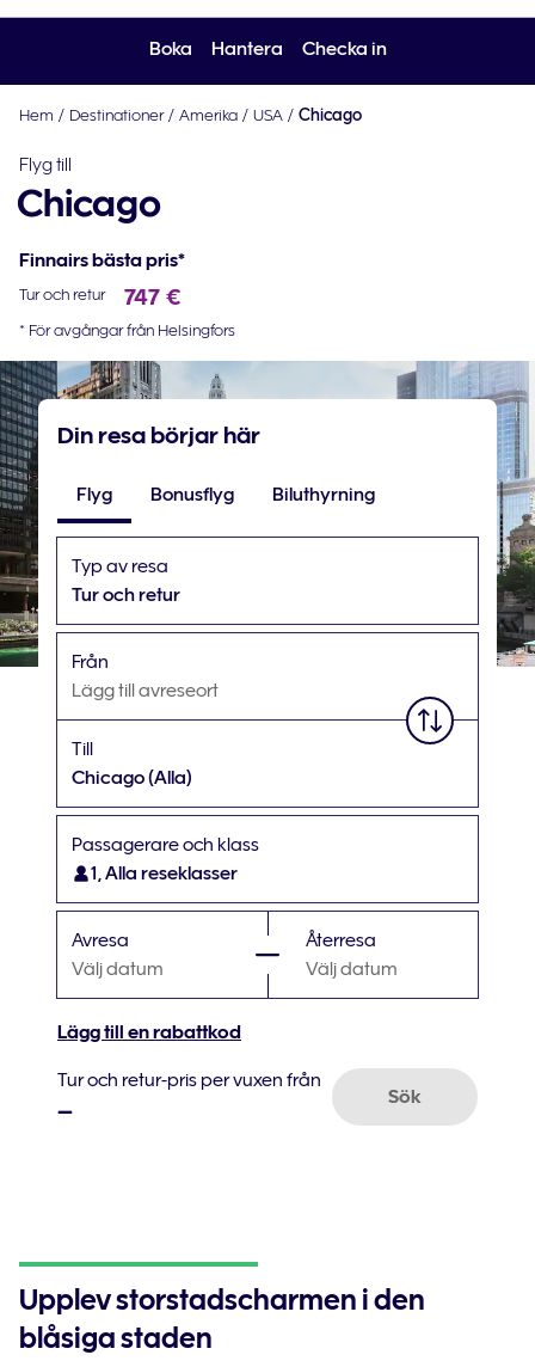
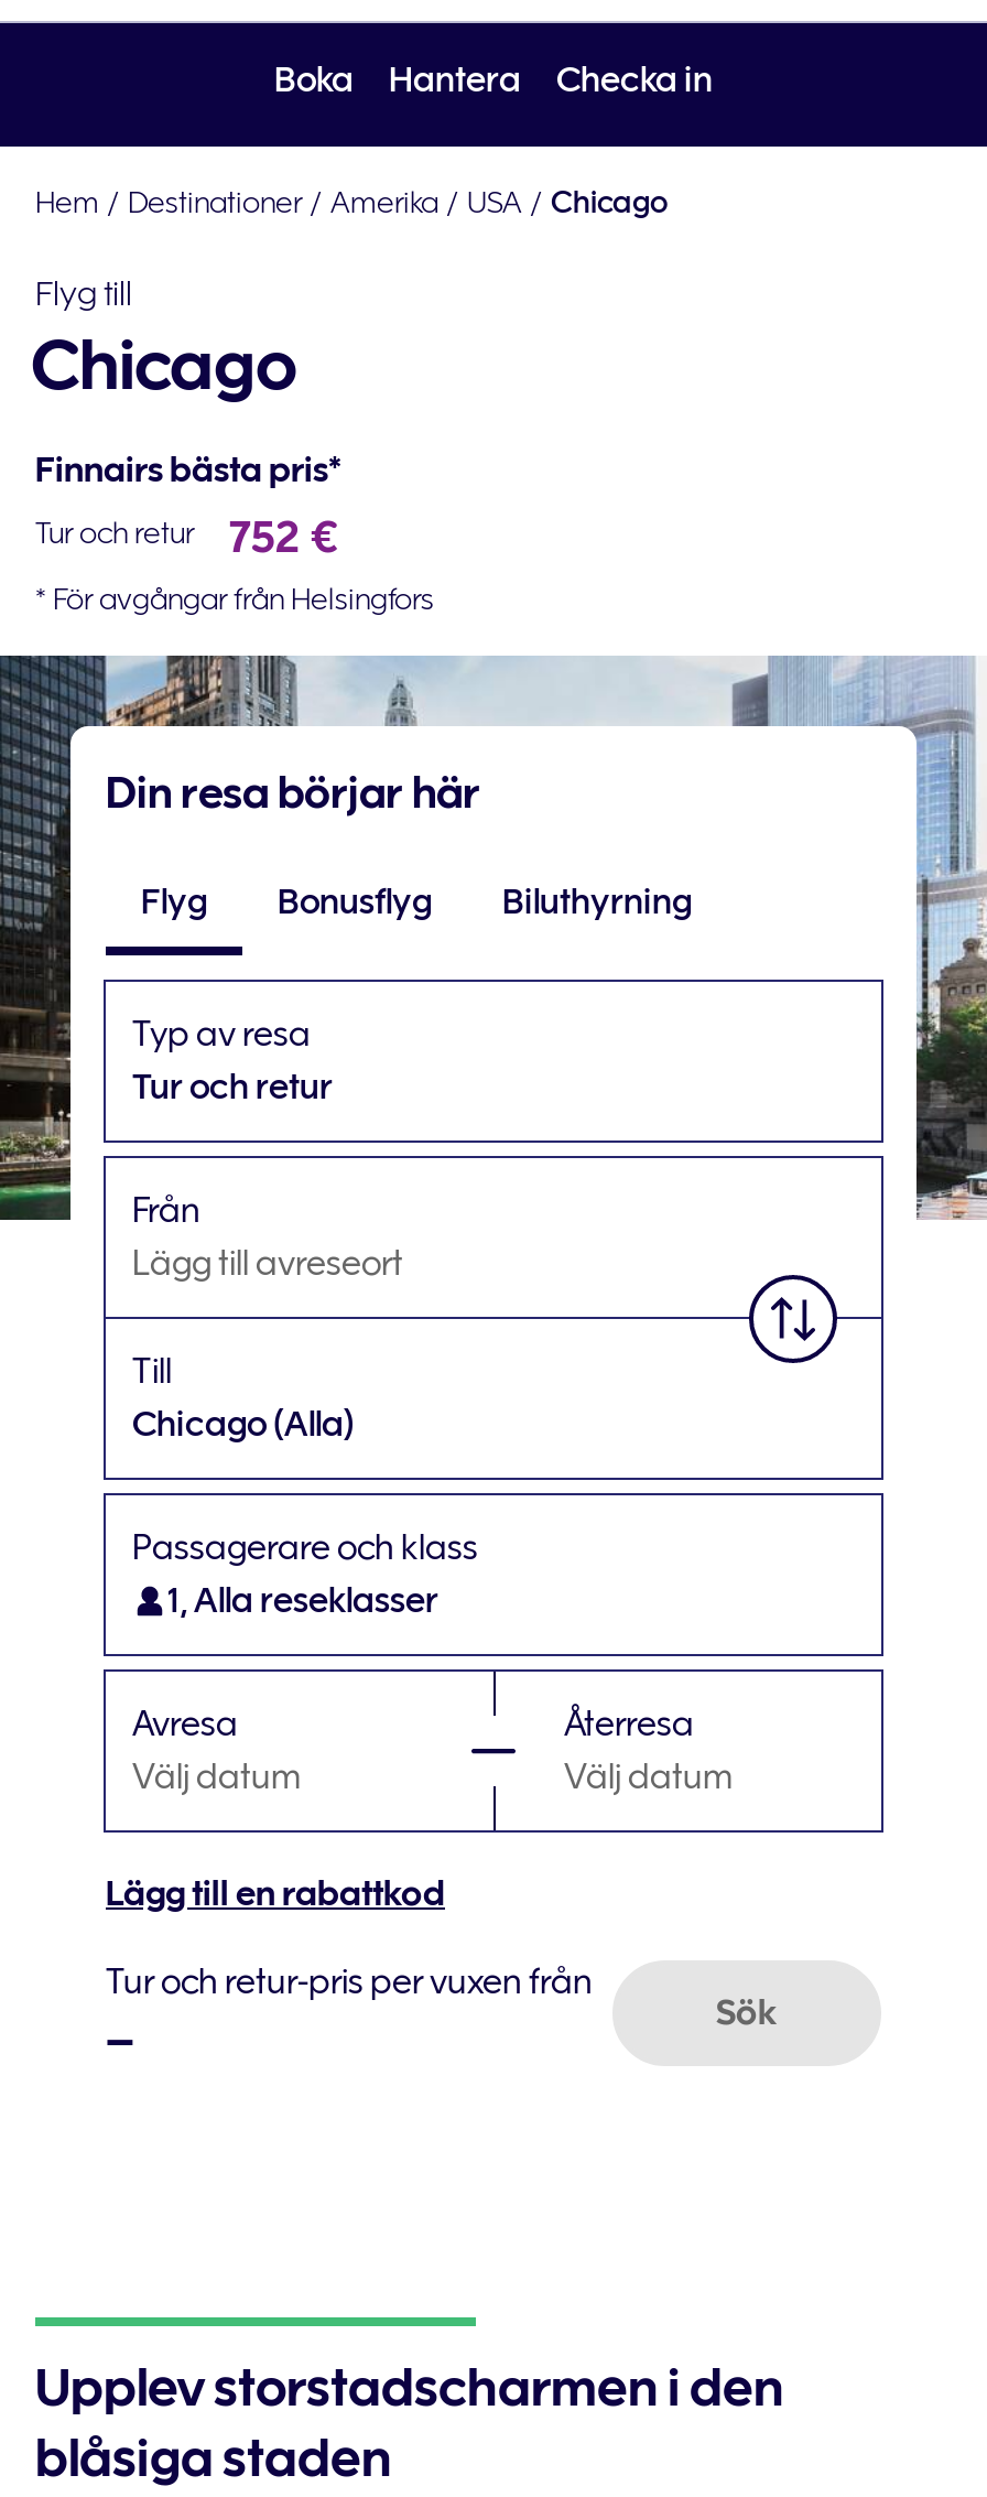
- Tur och retur 747 €
+ Tur och retur 752 €
